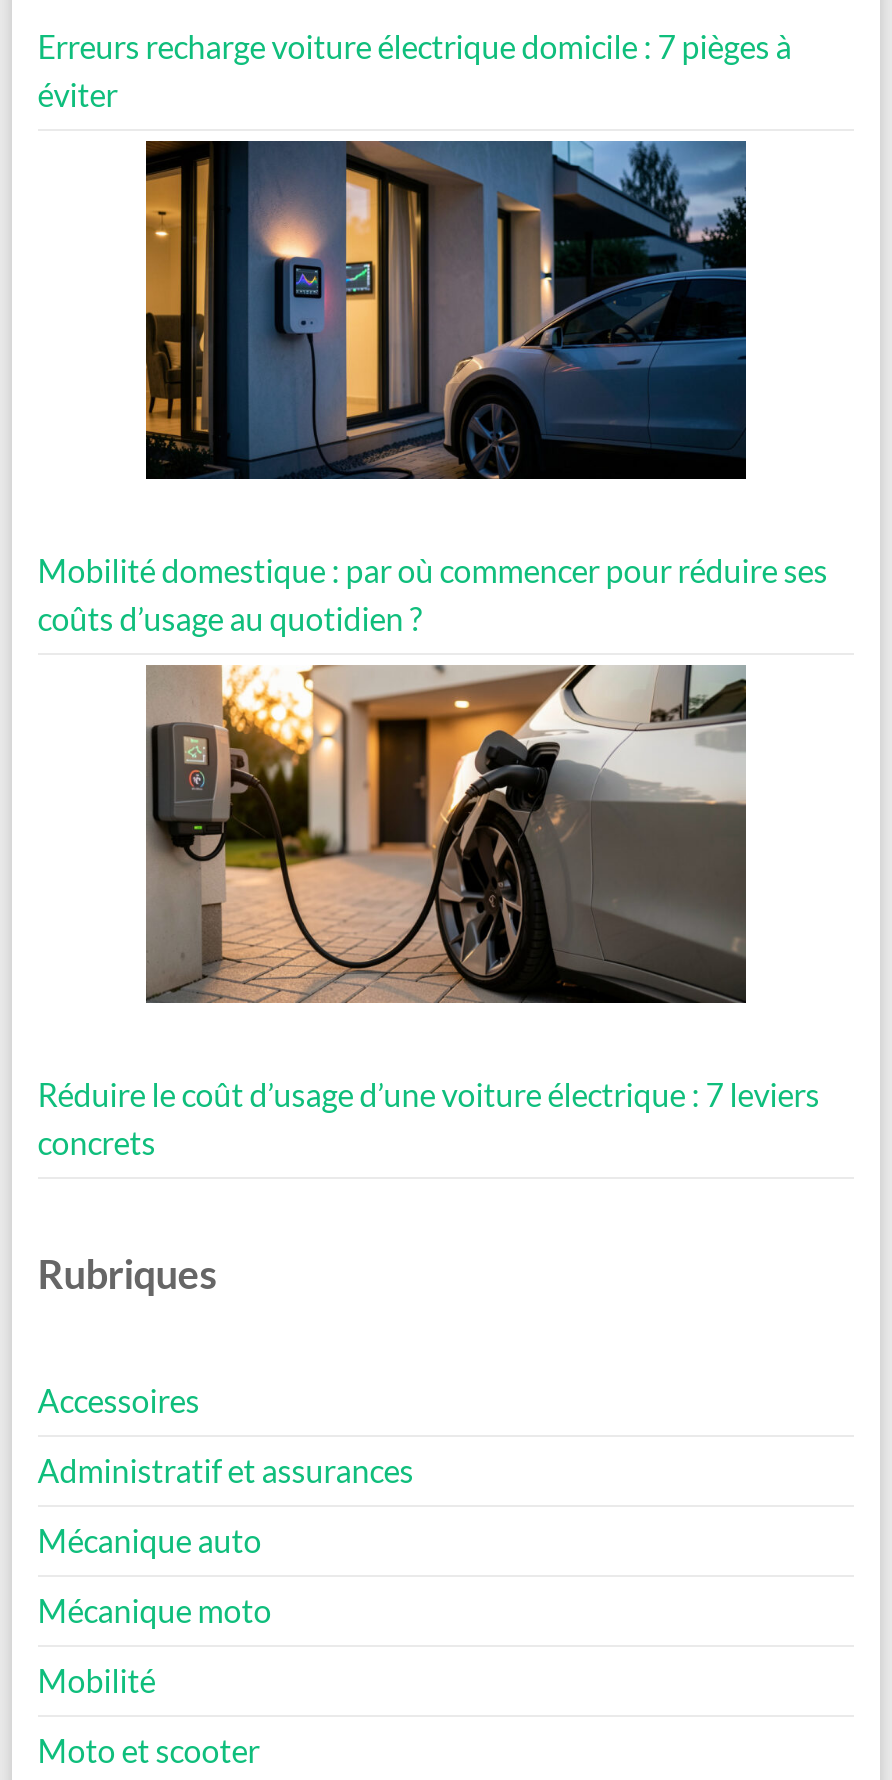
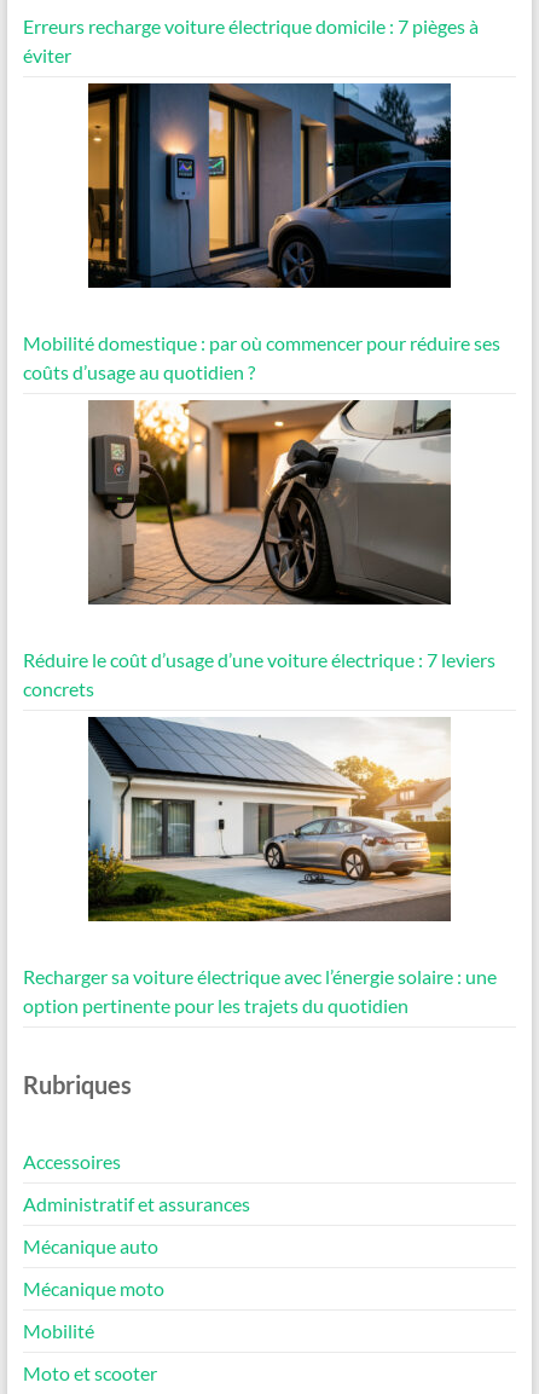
+ [image]
+ Recharger sa voiture électrique avec l’énergie solaire : une
+ option pertinente pour les trajets du quotidien
